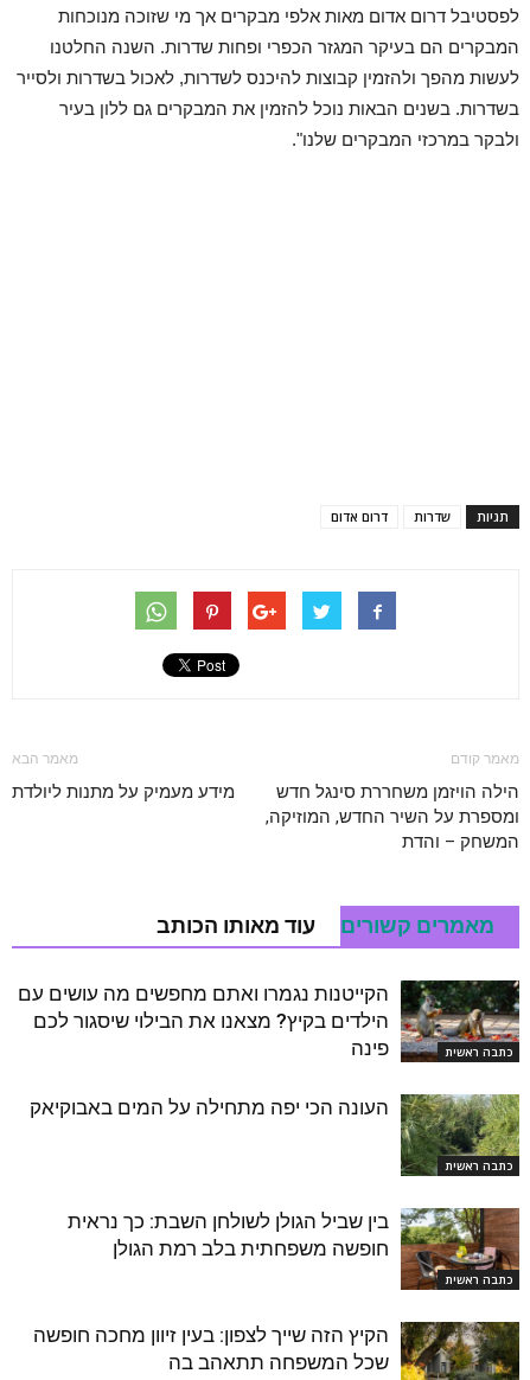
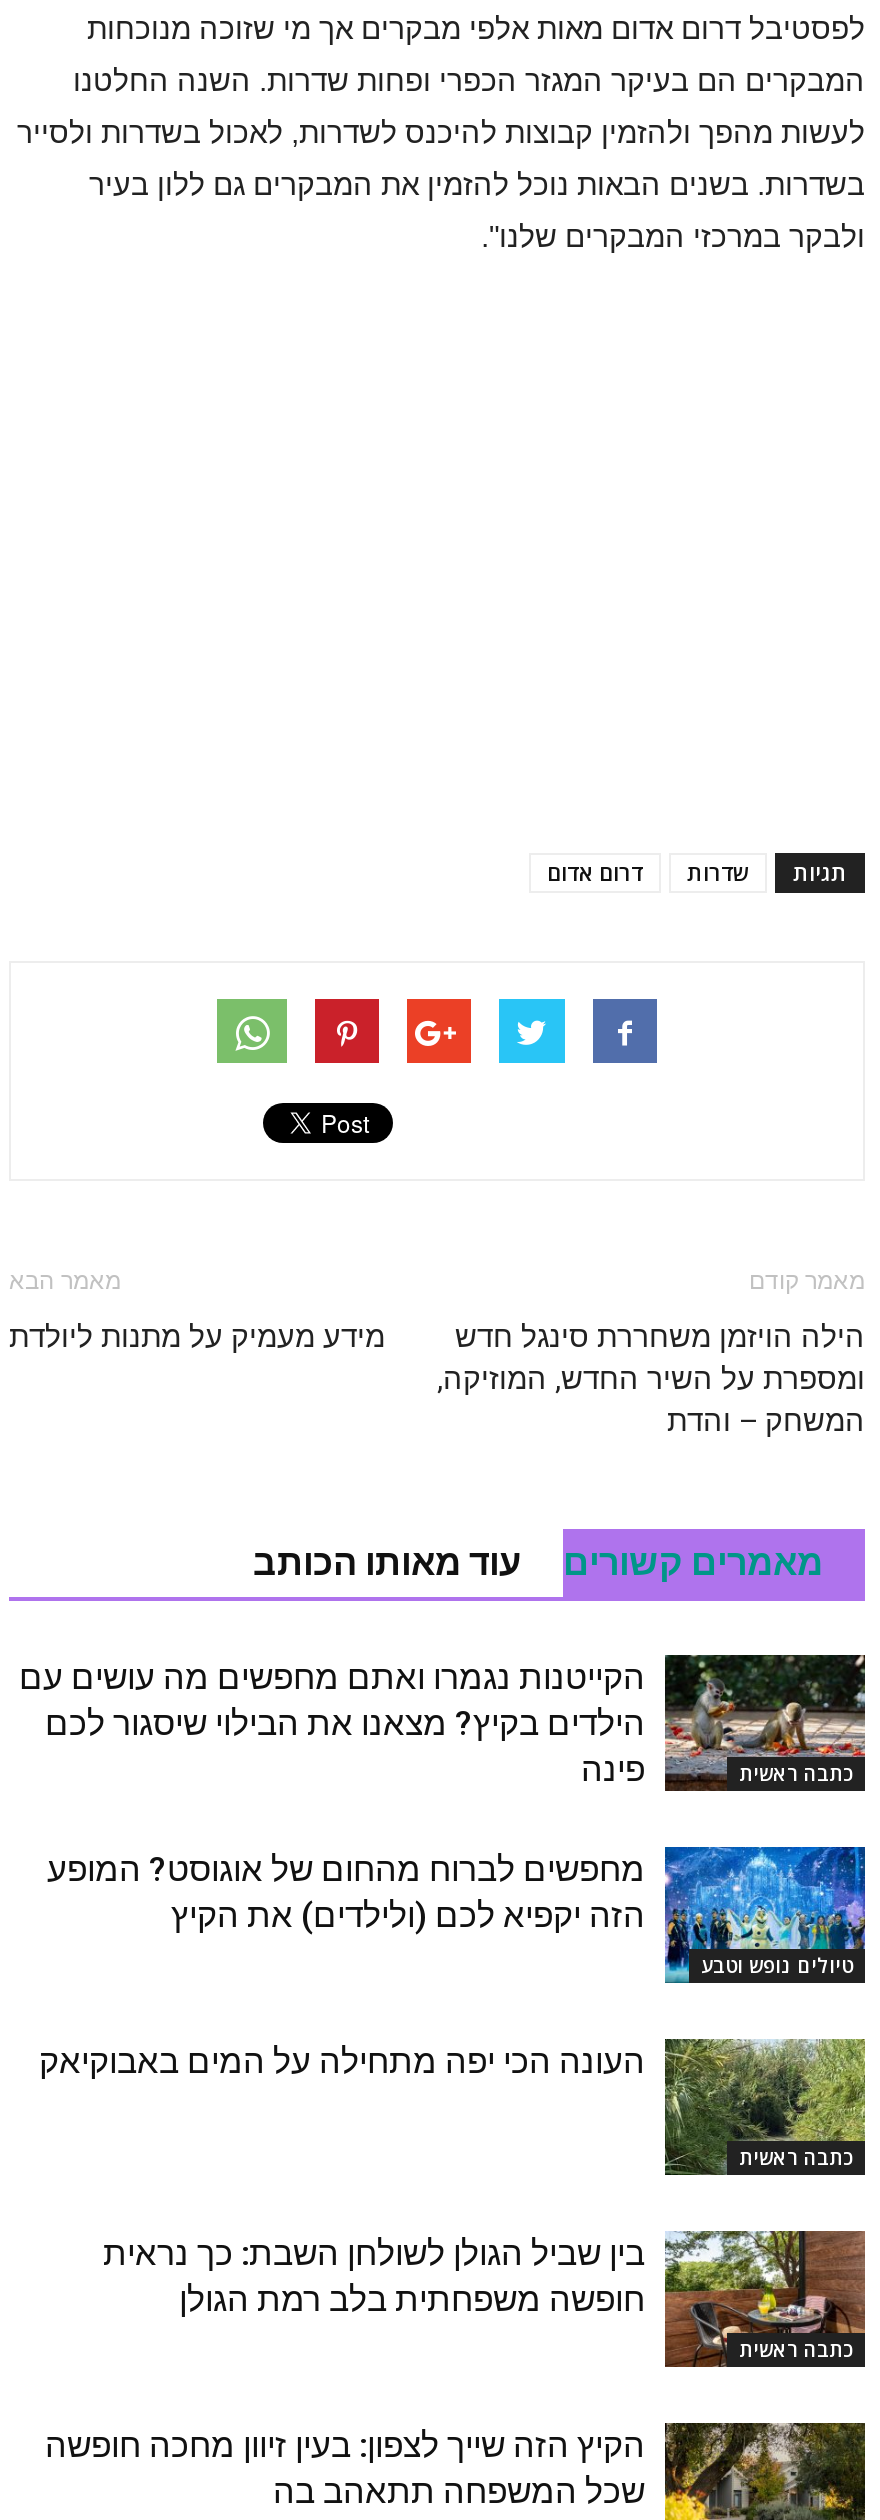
+ מחפשים לברוח מהחום של אוגוסט? המופע
+ הזה יקפיא לכם (ולילדים) את הקיץ

+ [image]
+ טיולים נופש וטבע
